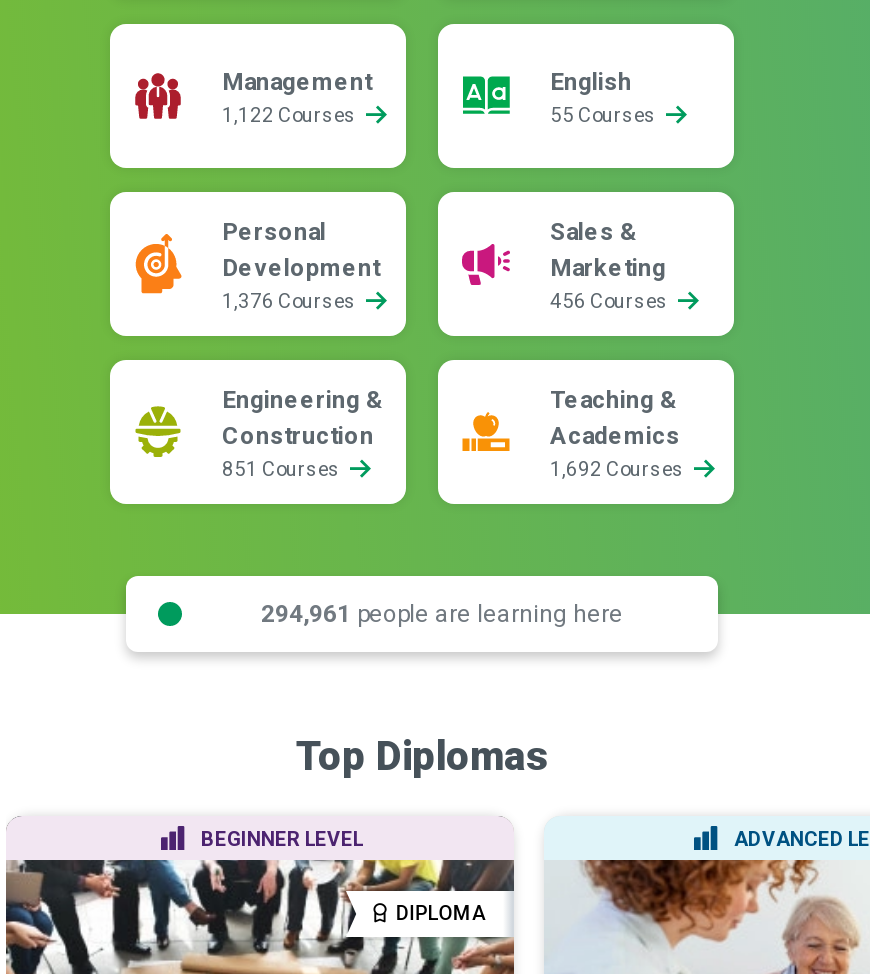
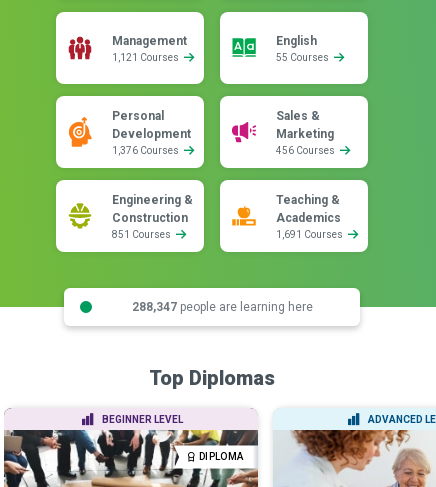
- 1,122 Courses
+ 1,121 Courses

- 1,692 Courses
+ 1,691 Courses

- 294,961 people are learning here
+ 288,347 people are learning here
